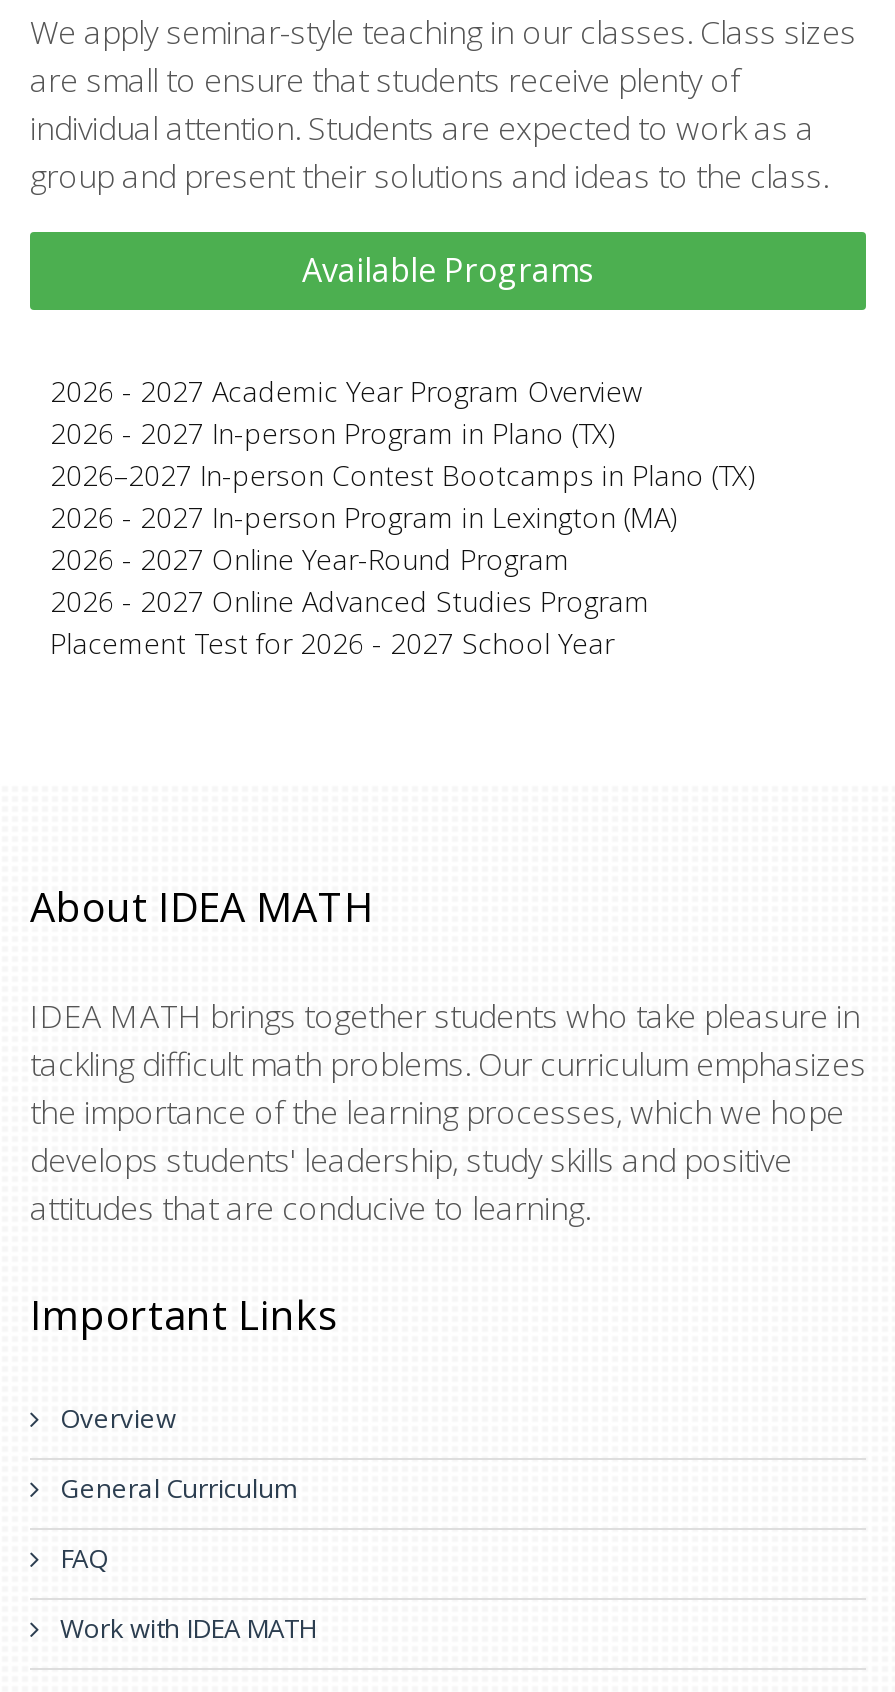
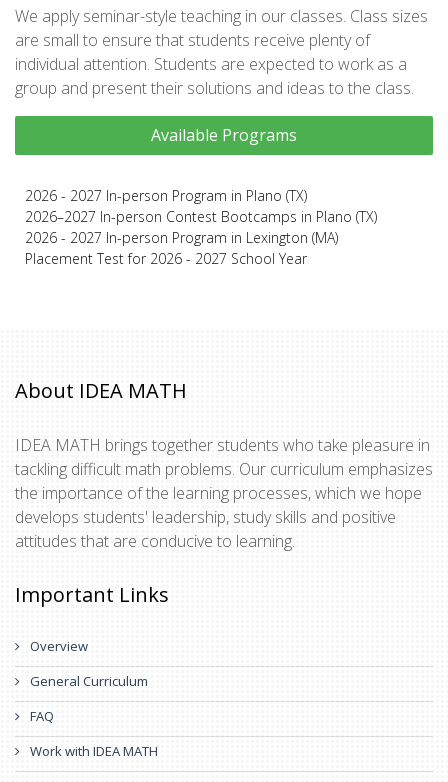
- 2026 - 2027 Academic Year Program Overview

- 2026 - 2027 Online Year-Round Program
- 2026 - 2027 Online Advanced Studies Program
